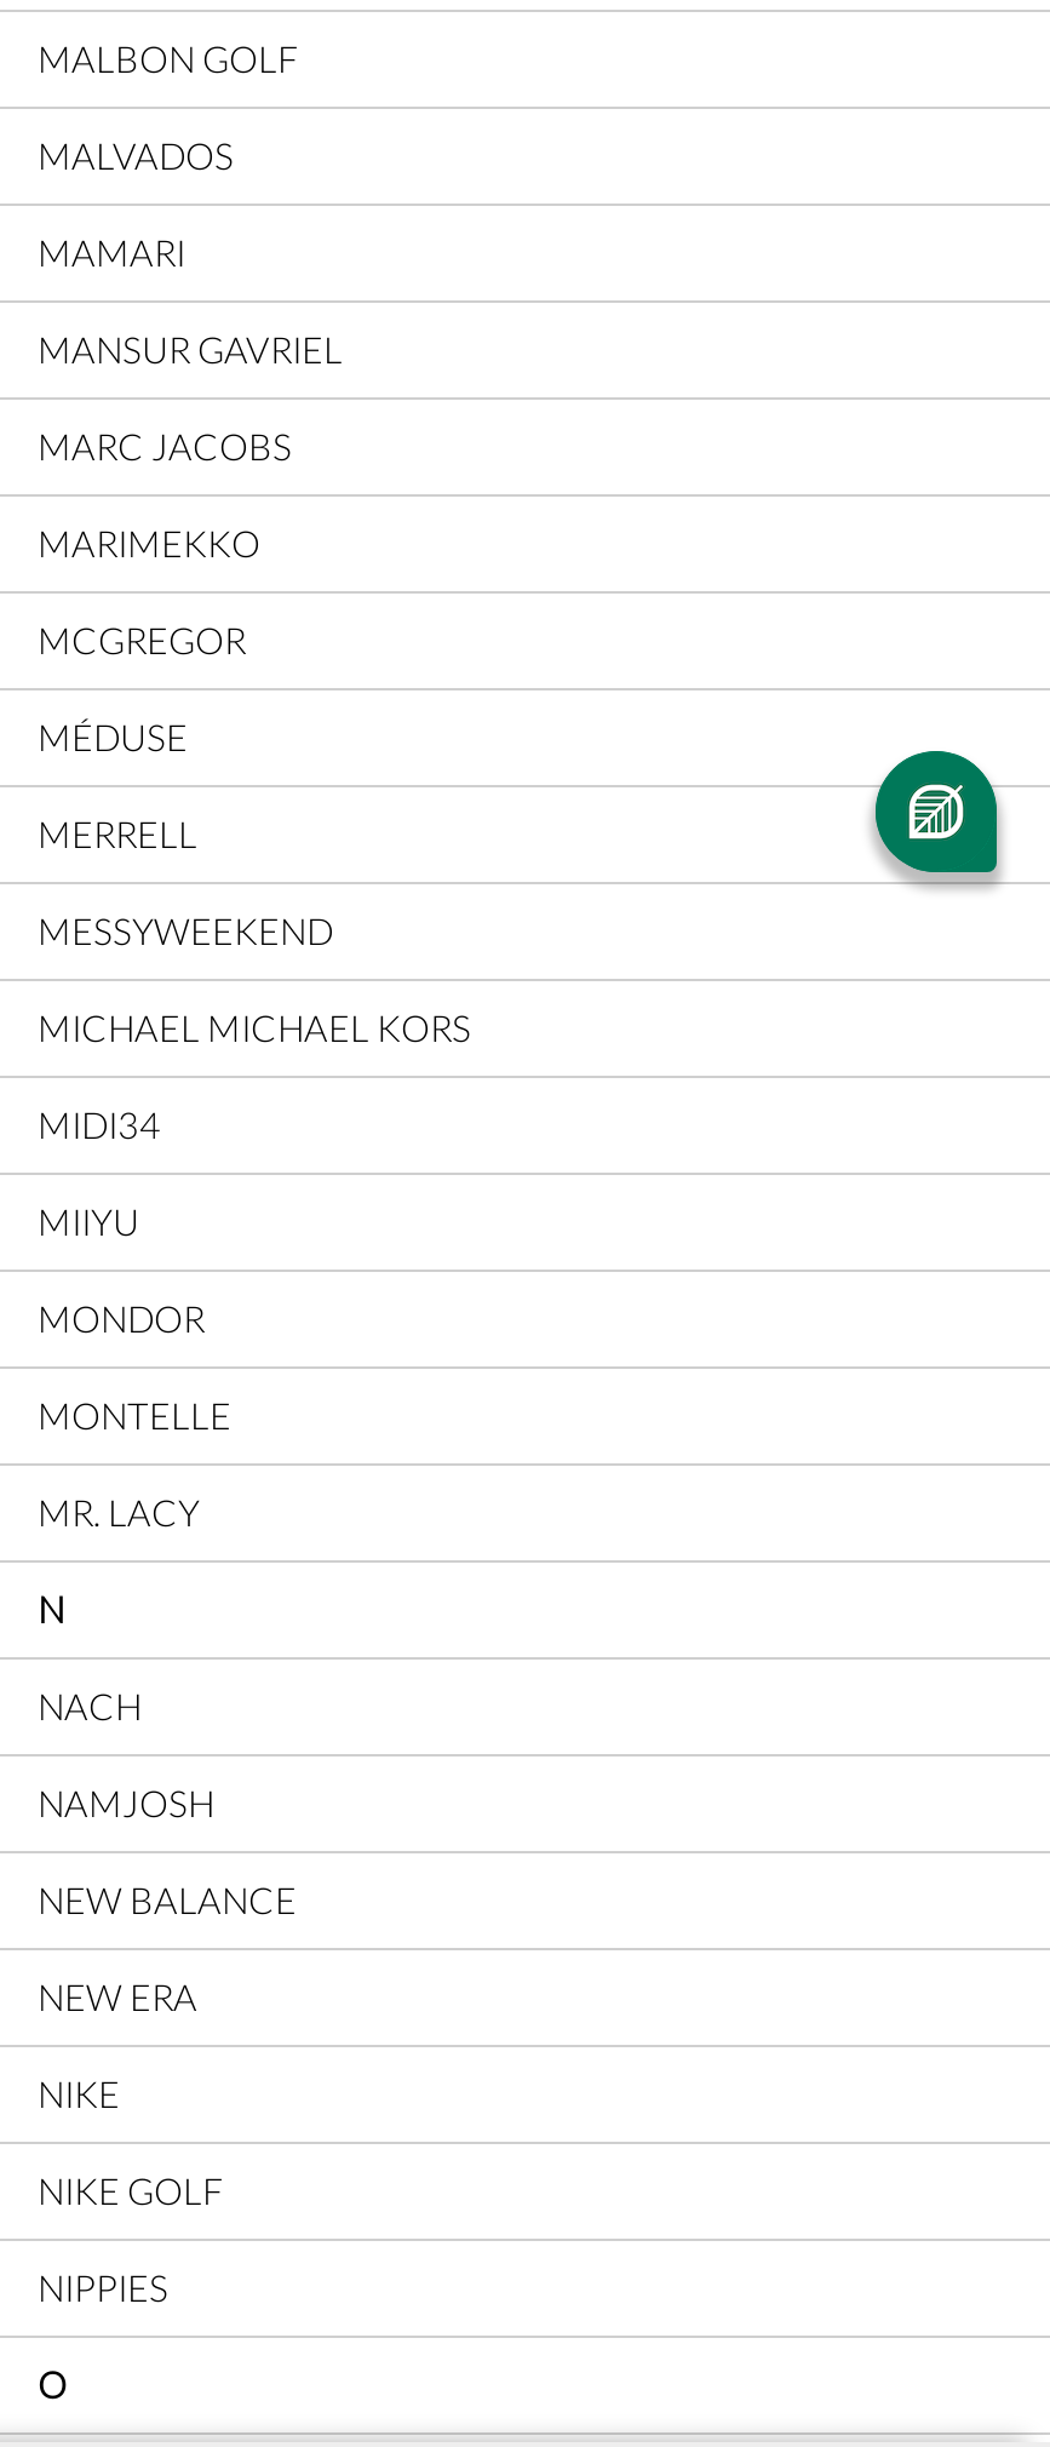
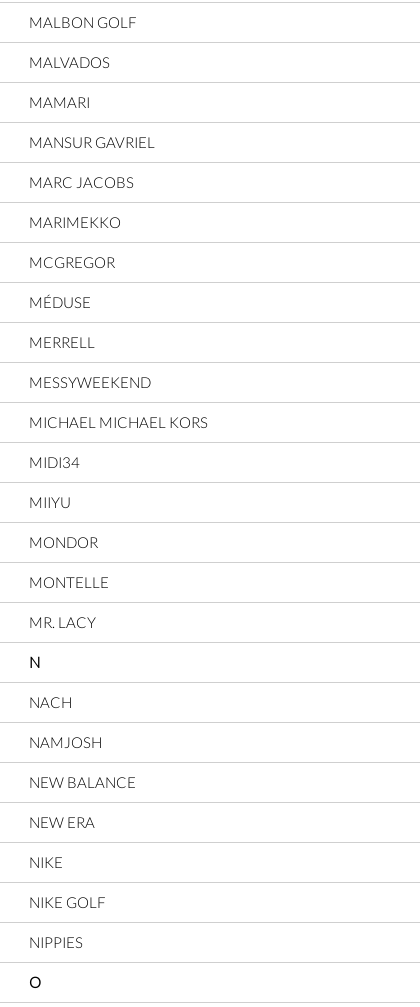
- [image]
